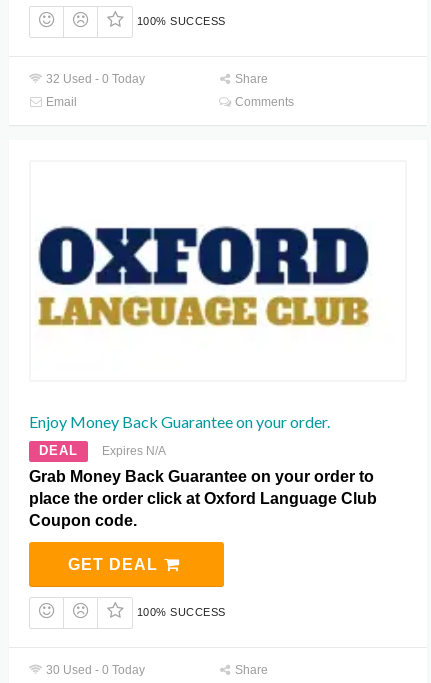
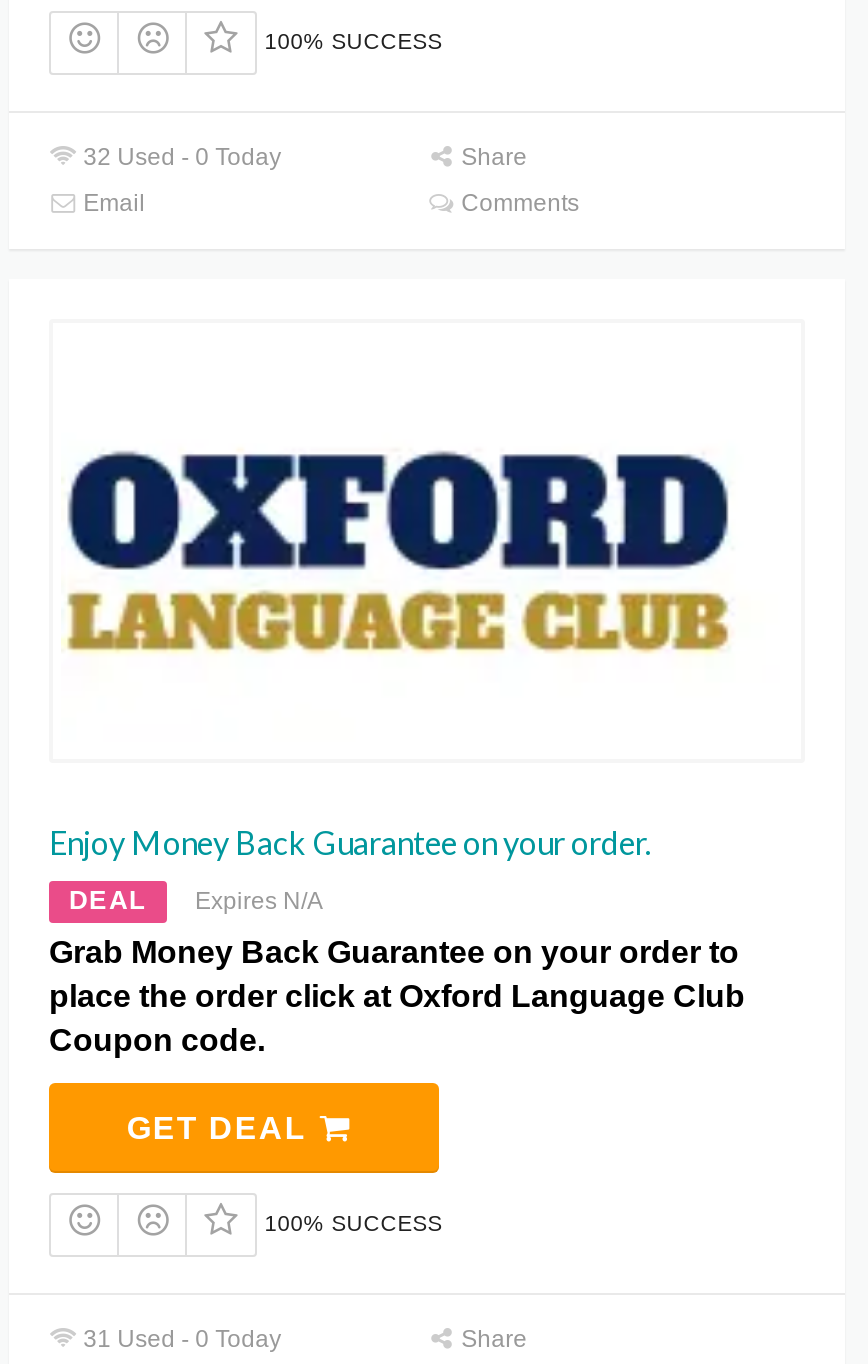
- 30 Used - 0 Today
+ 31 Used - 0 Today
